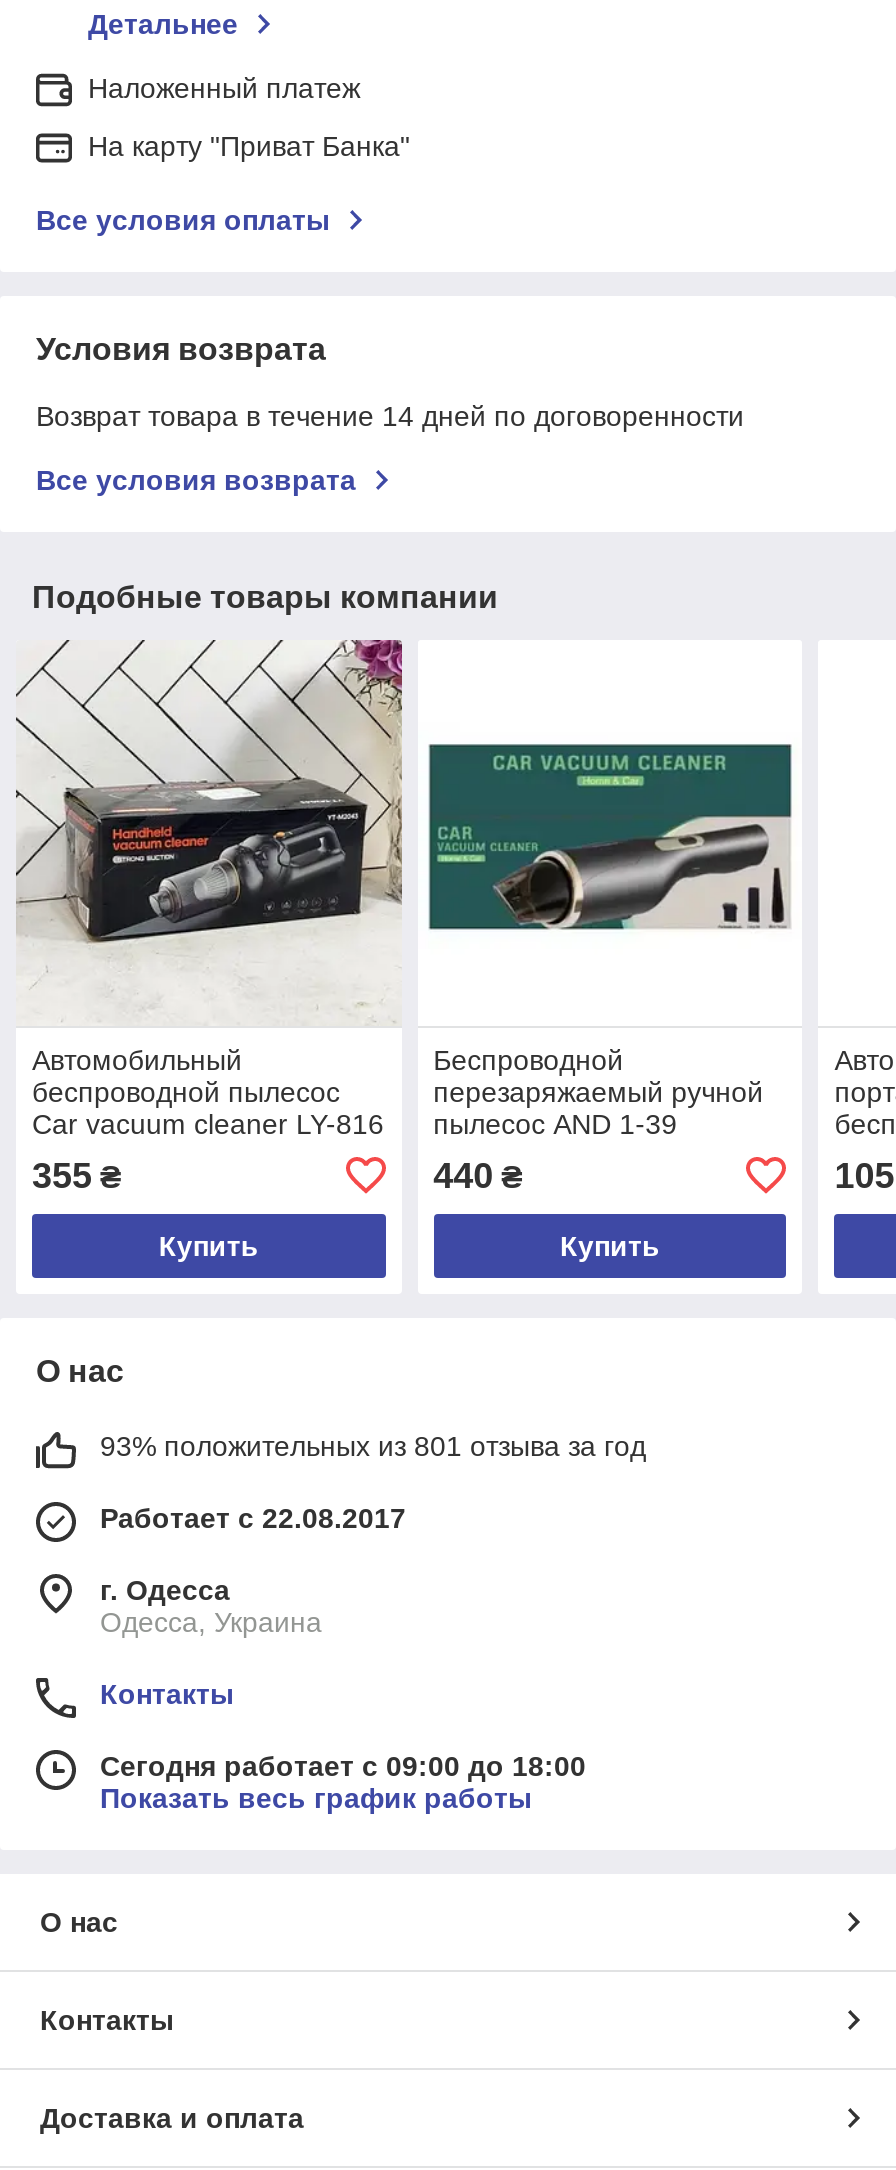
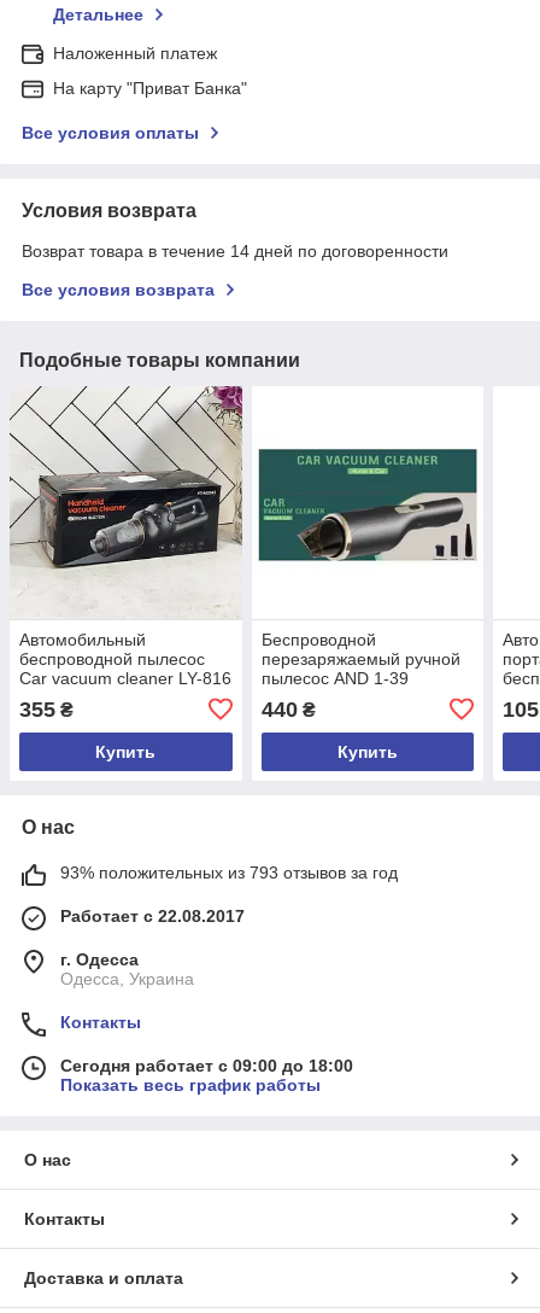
- 93% положительных из 801 отзыва за год
+ 93% положительных из 793 отзывов за год
